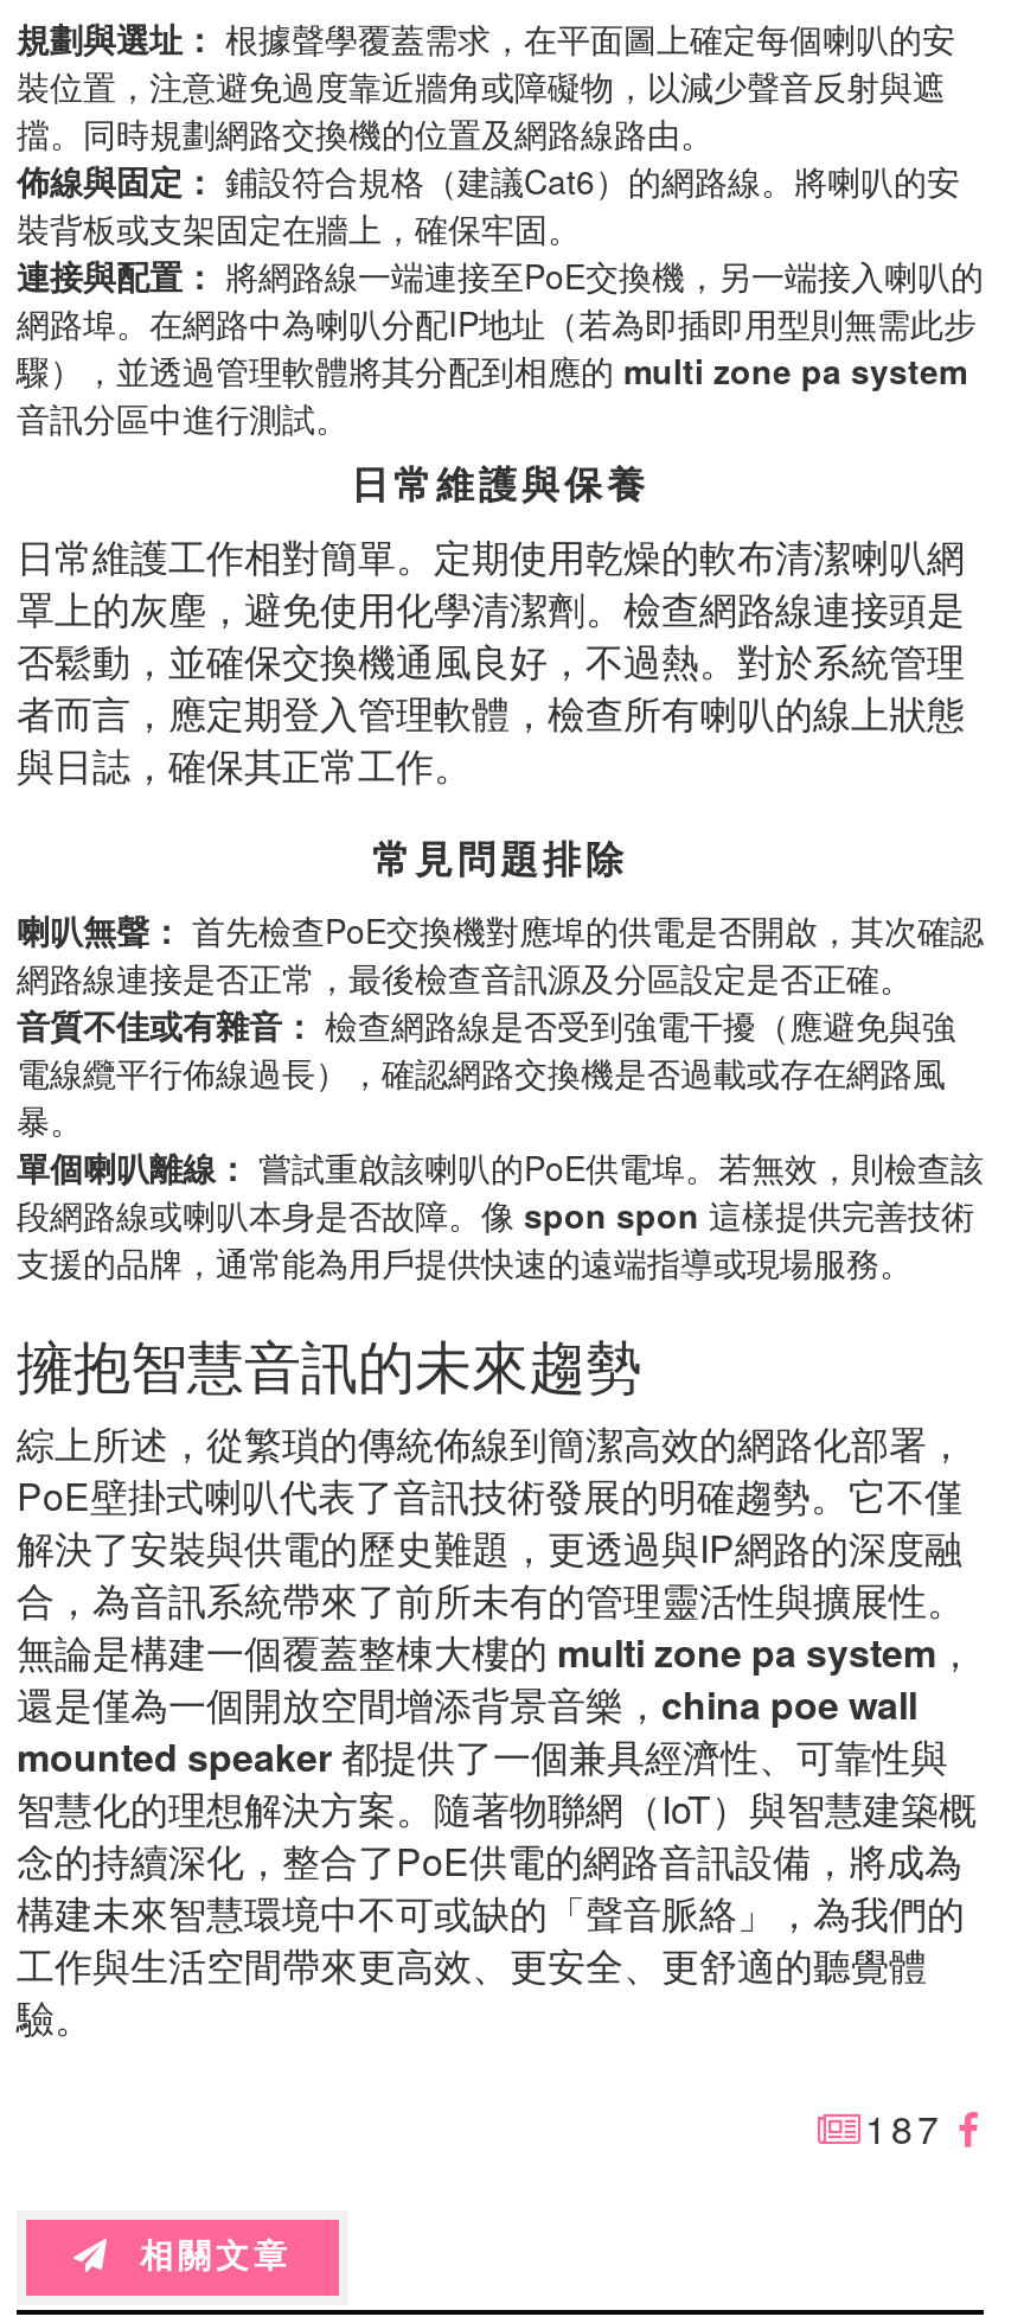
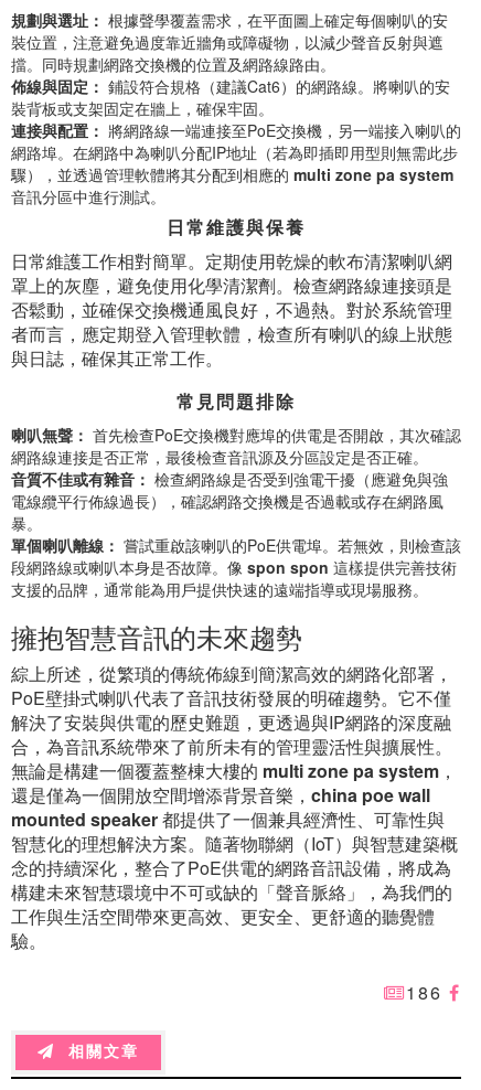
- 187
+ 186
